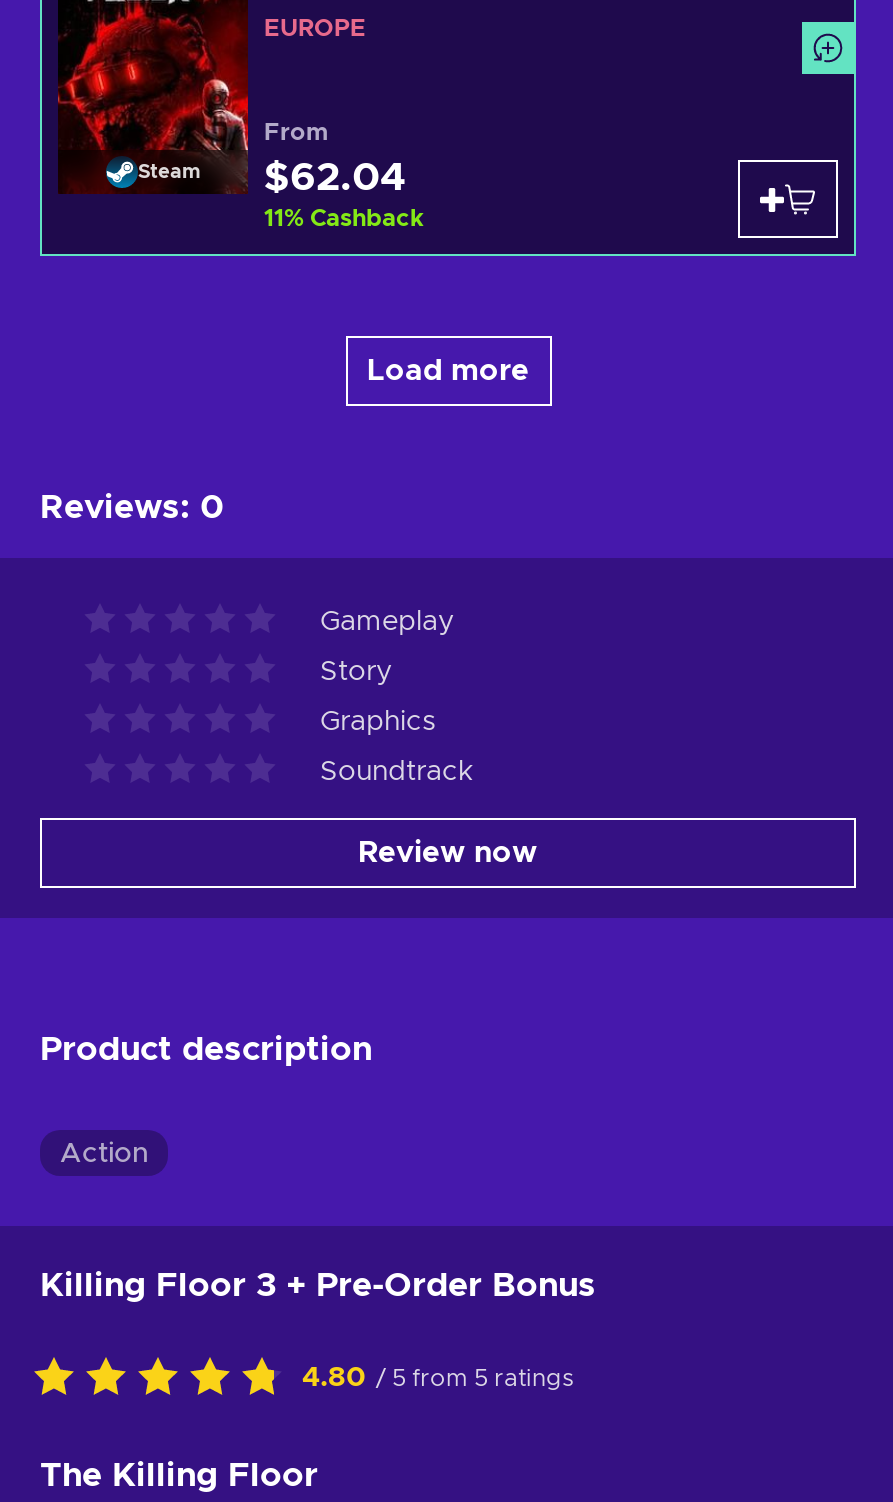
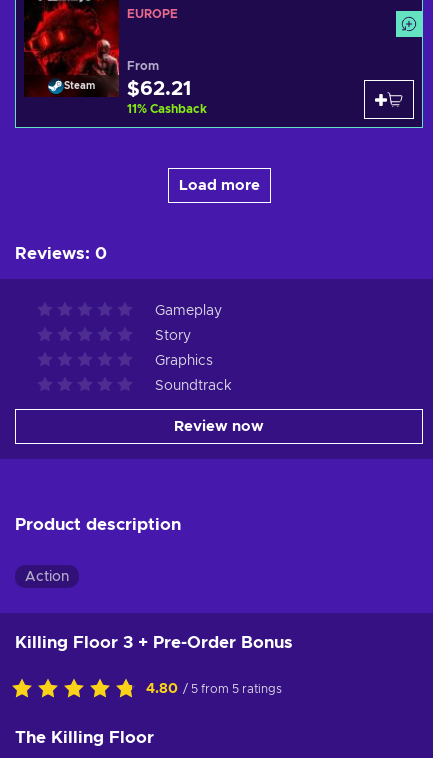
- $62.04
+ $62.21
